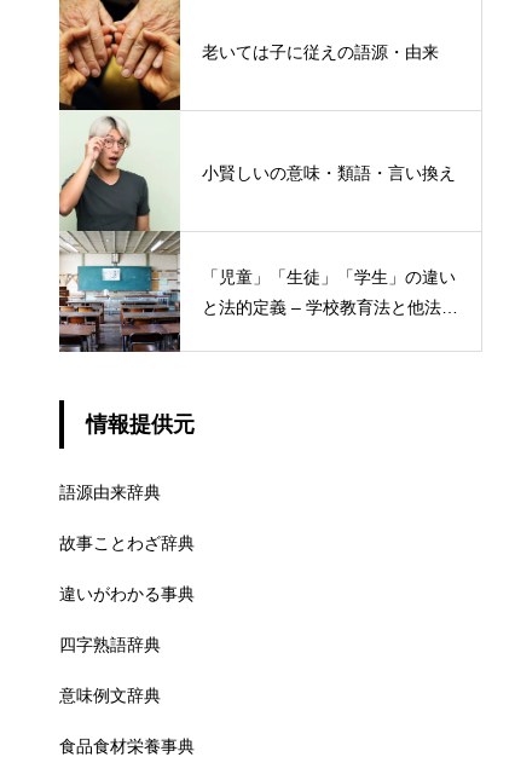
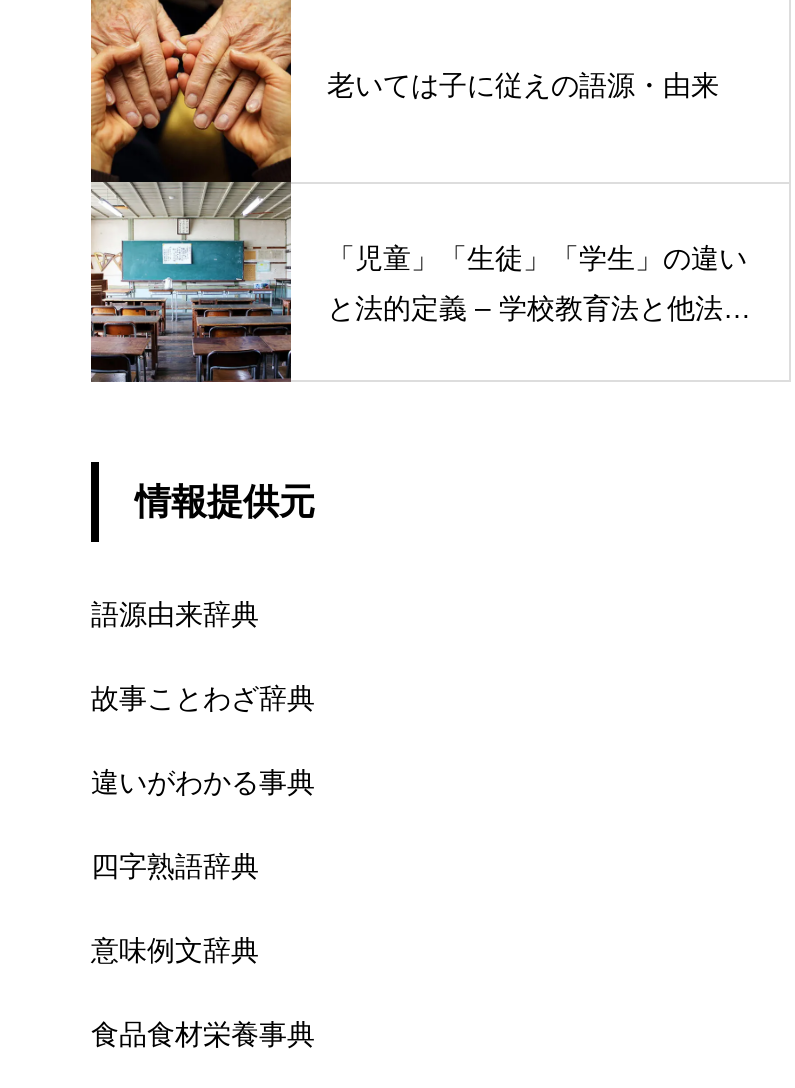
- [image]
- 小賢しいの意味・類語・言い換え
